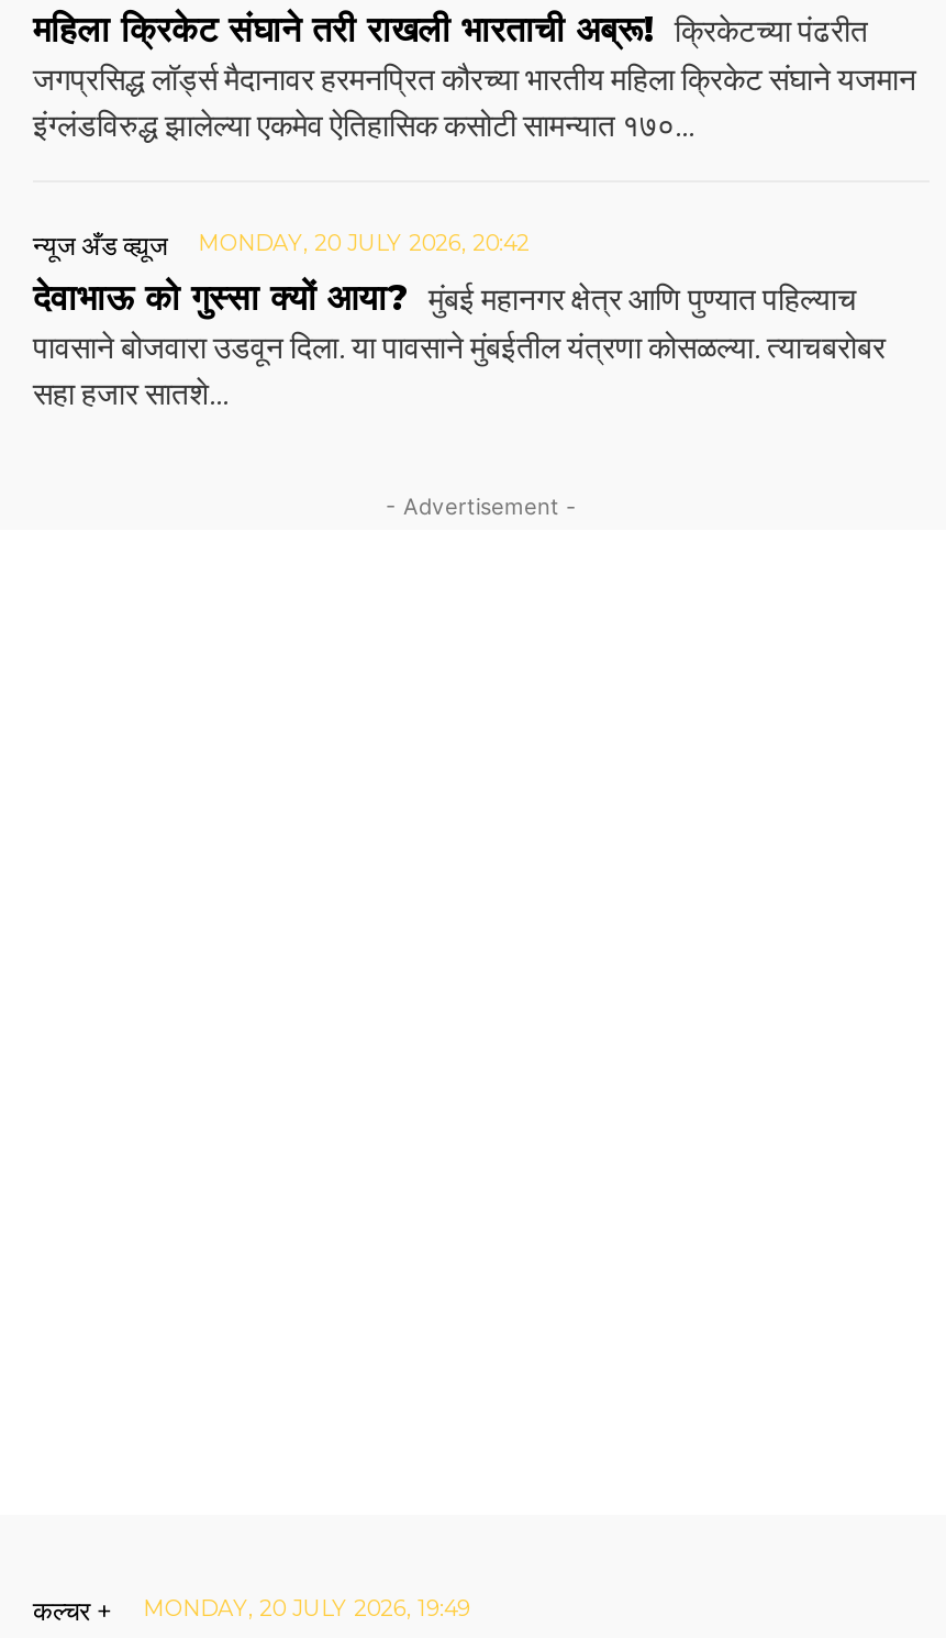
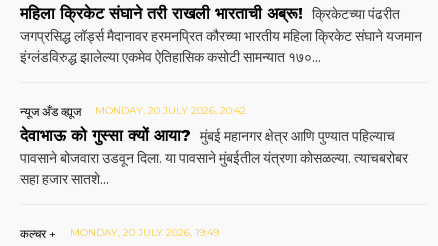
- - Advertisement -
